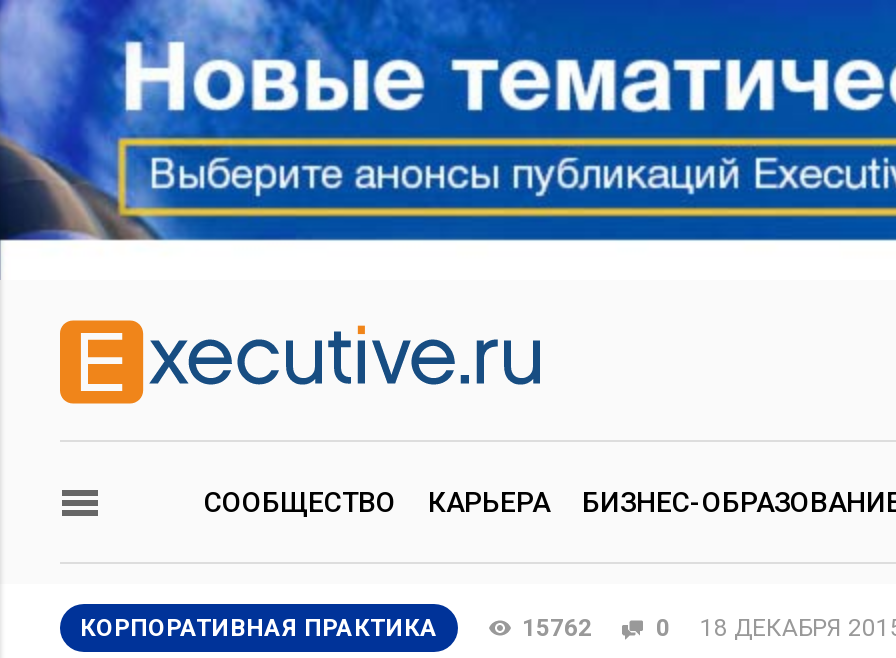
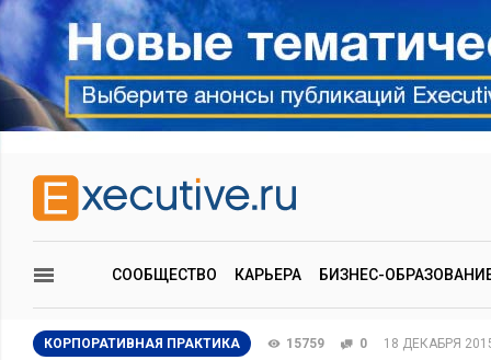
- 15762
+ 15759
